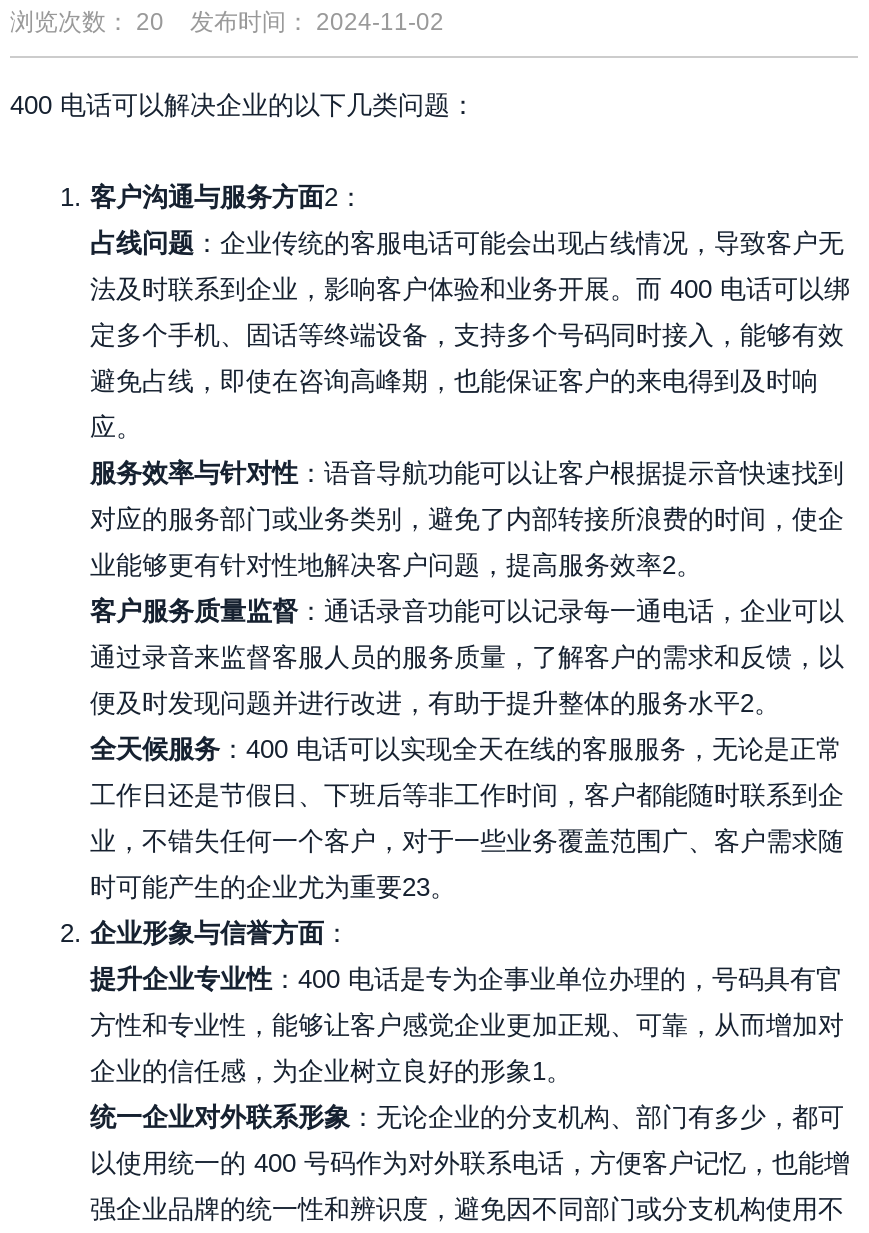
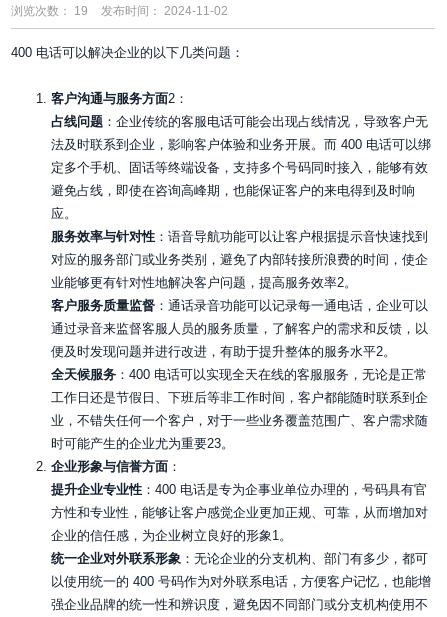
- 浏览次数：20
+ 浏览次数：19
